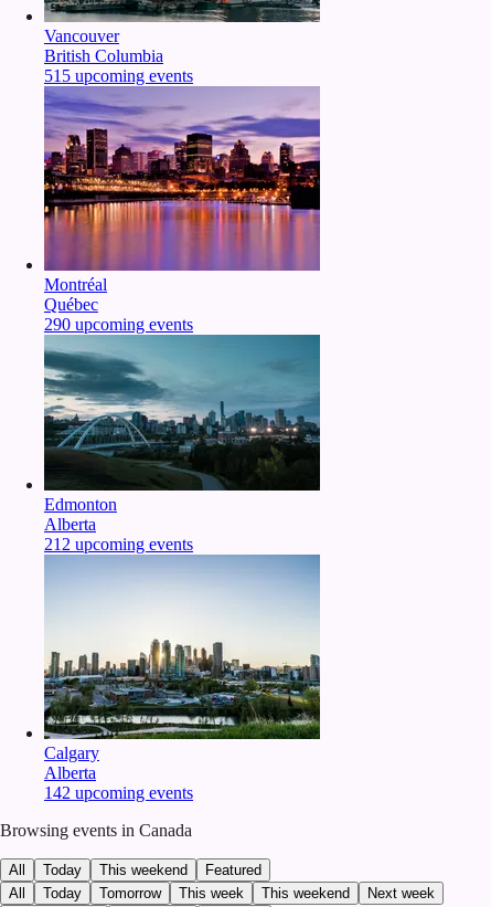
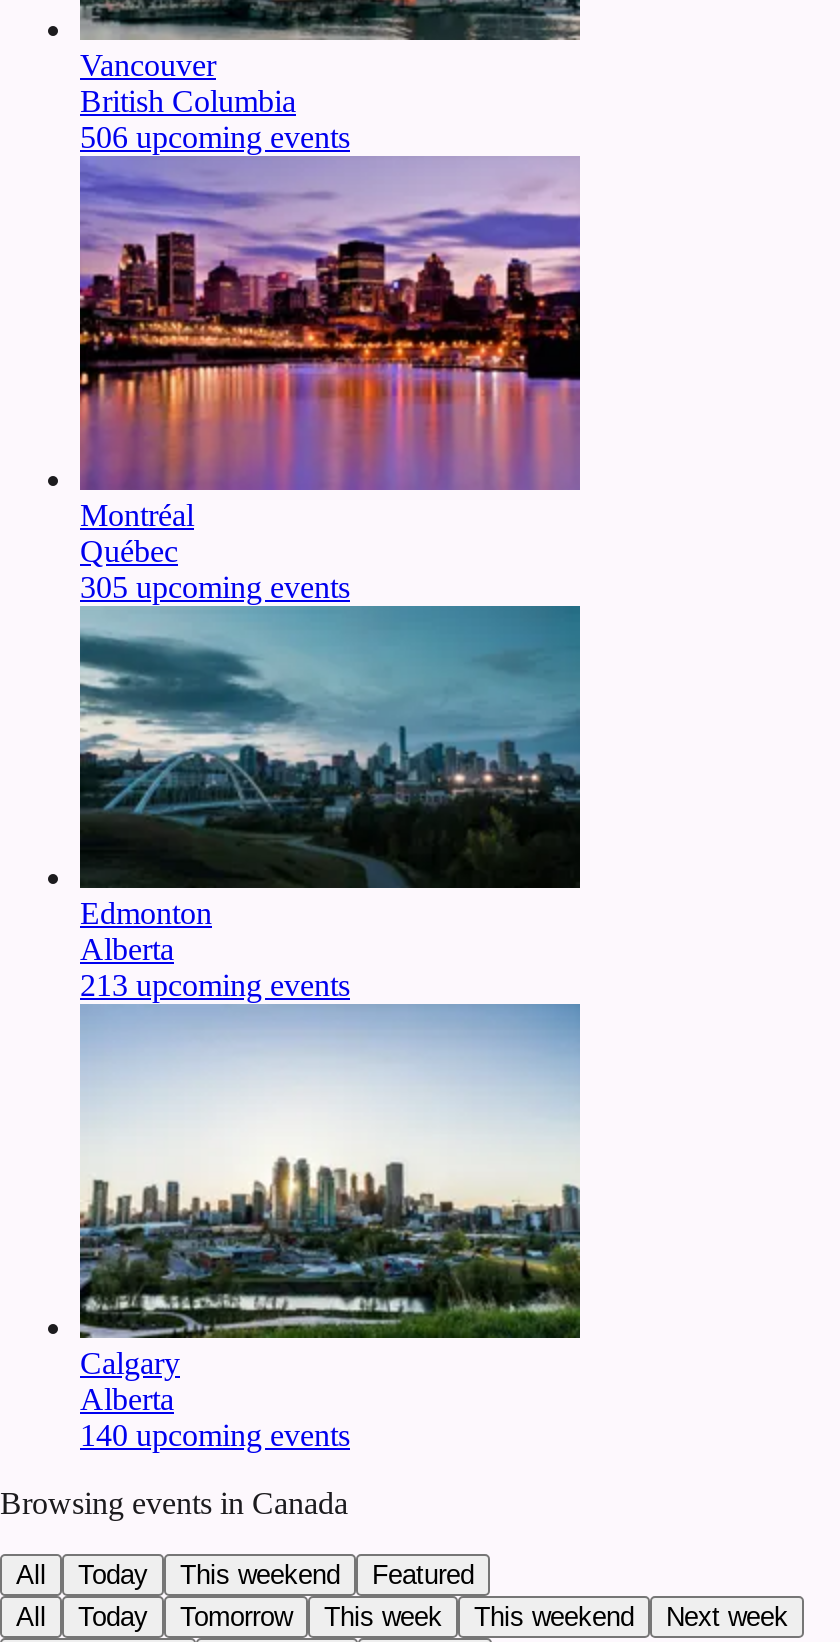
- 515 upcoming events
+ 506 upcoming events

- 290 upcoming events
+ 305 upcoming events

- 212 upcoming events
+ 213 upcoming events

- 142 upcoming events
+ 140 upcoming events
